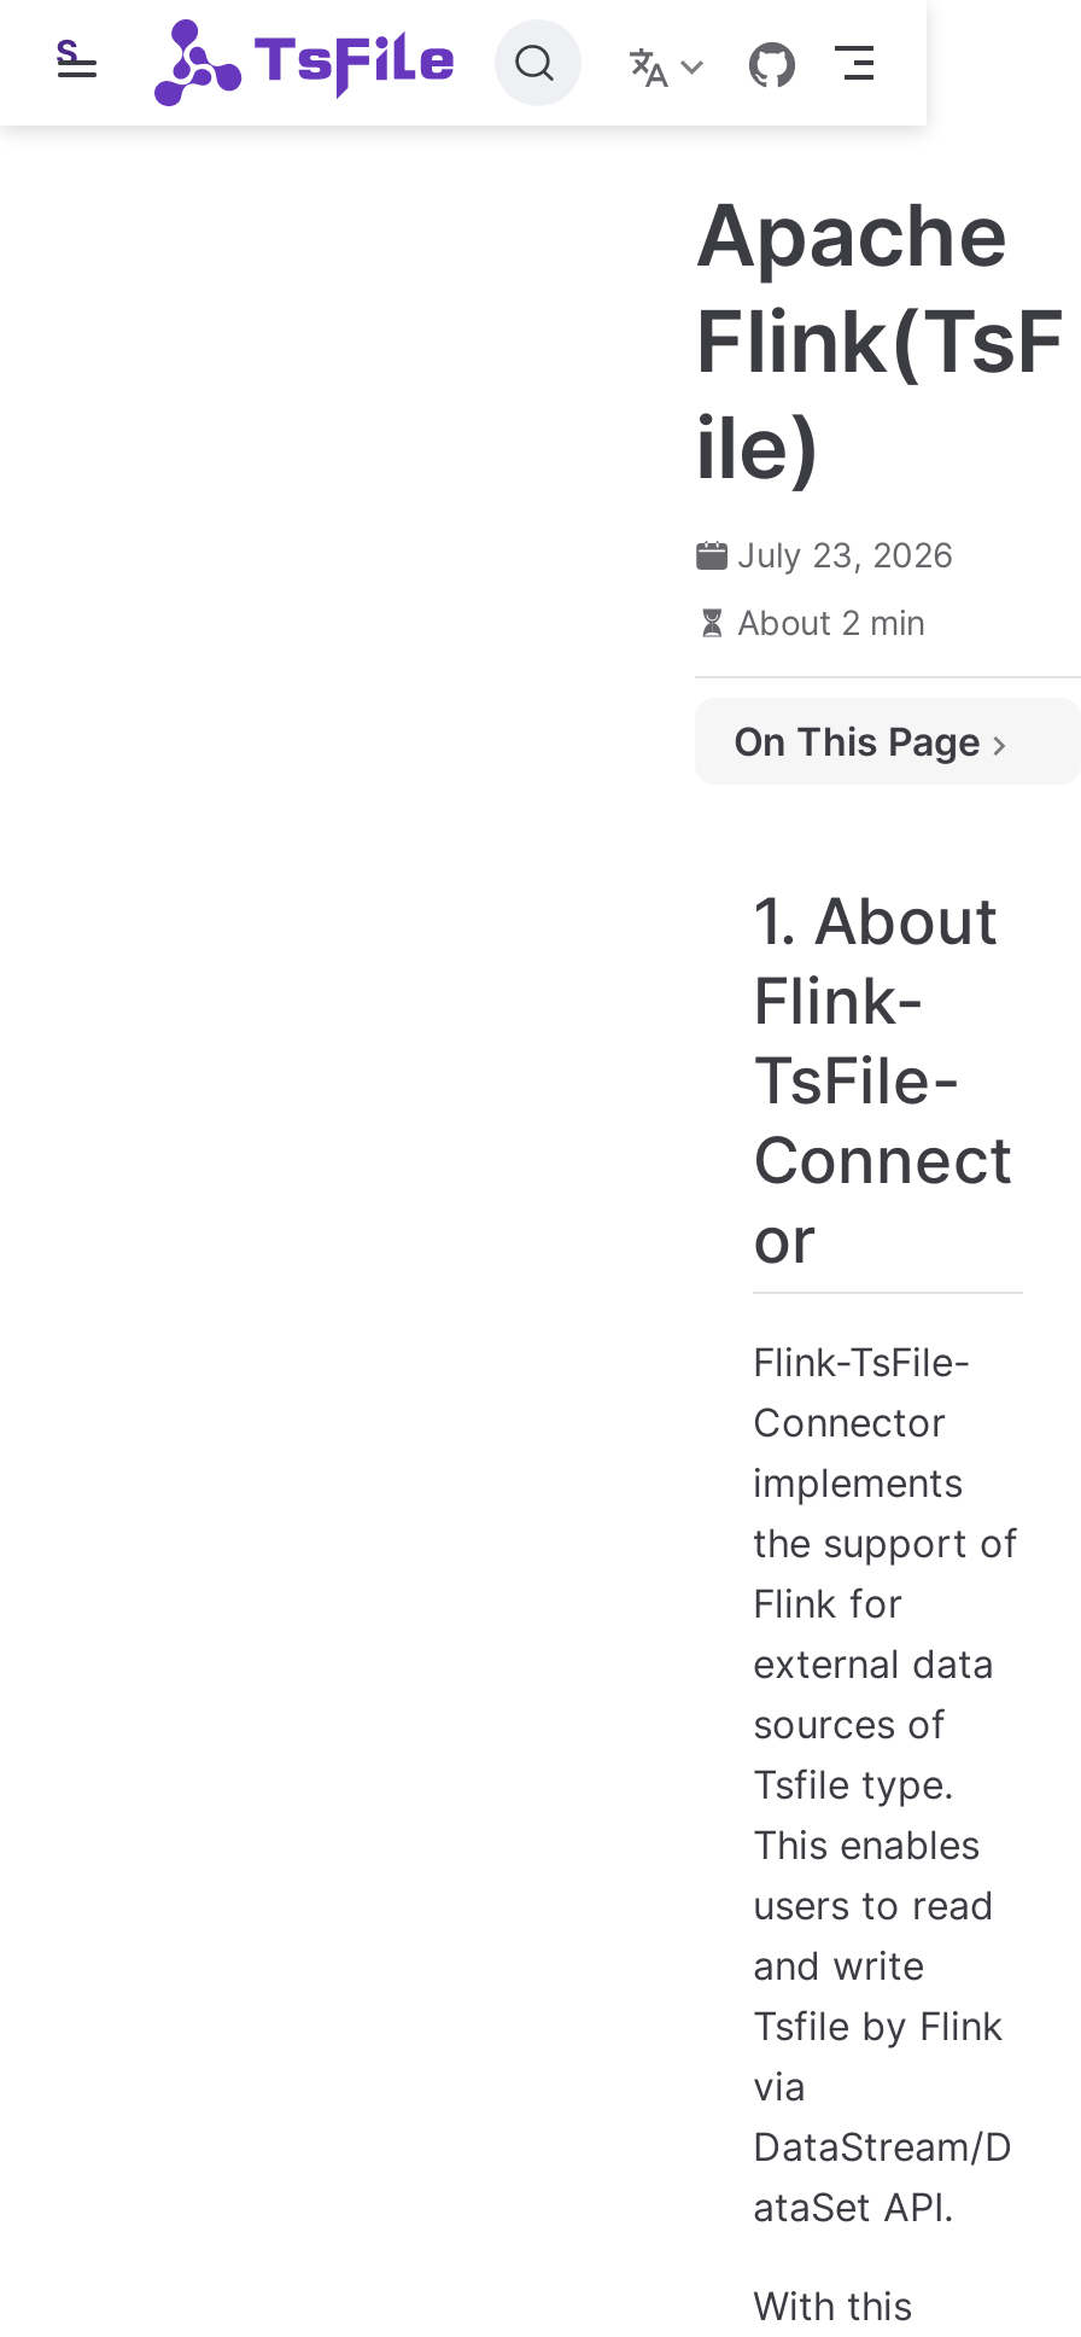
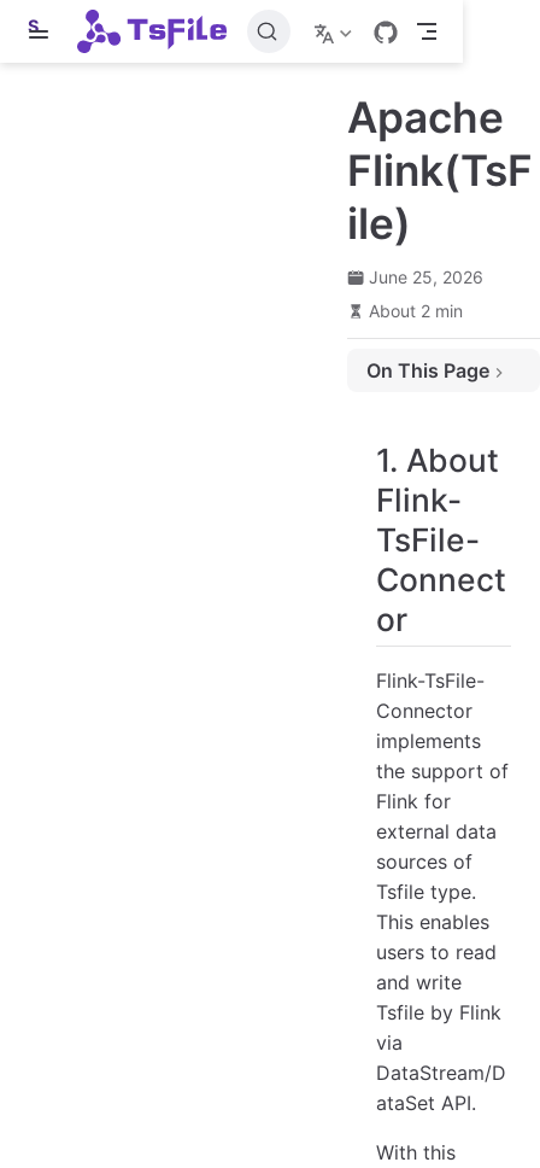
- July 23, 2026
+ June 25, 2026
